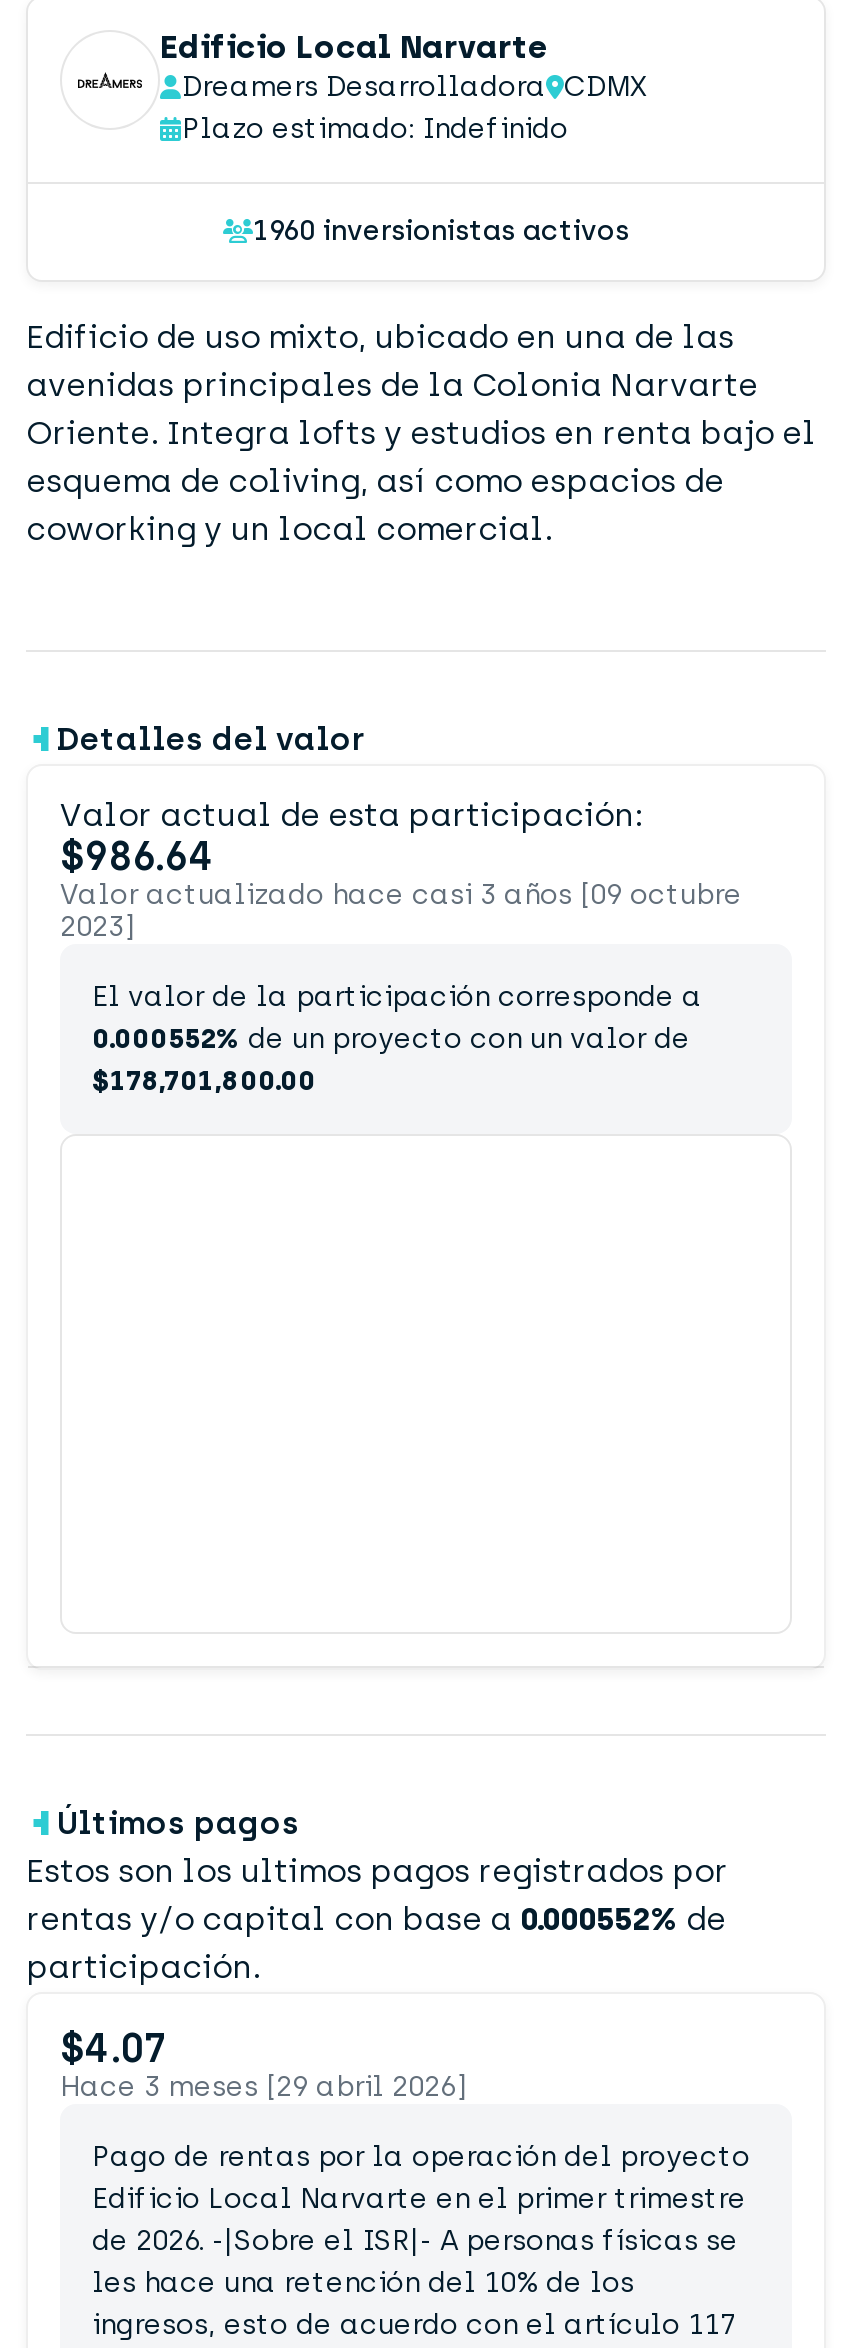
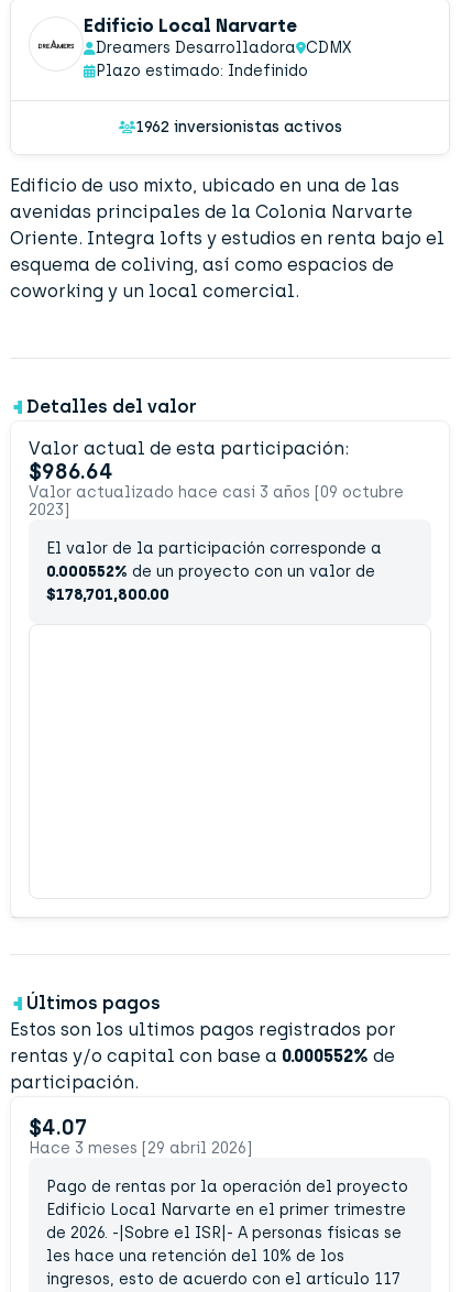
- 1960 inversionistas activos
+ 1962 inversionistas activos
